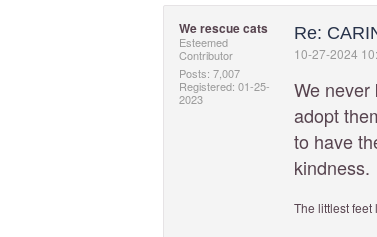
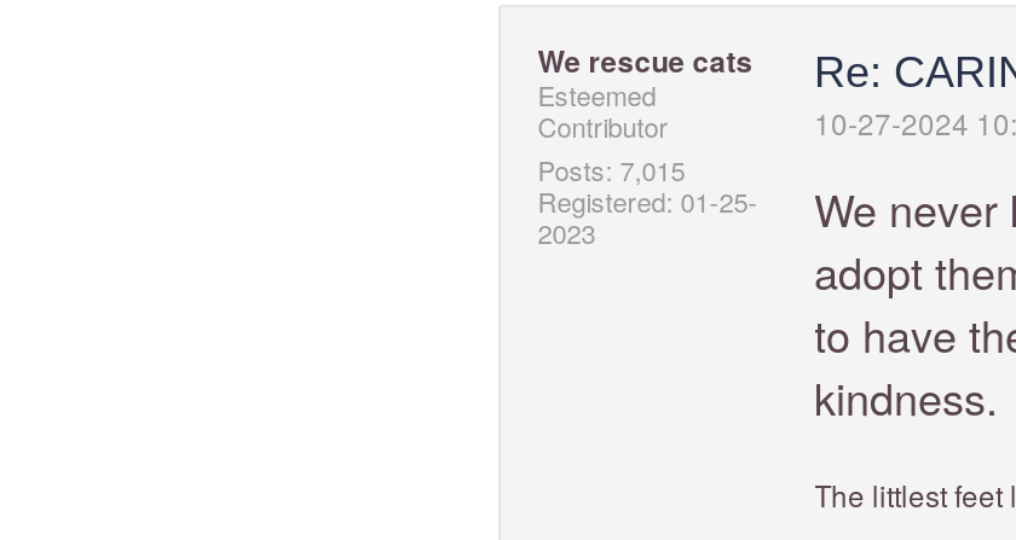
- Posts: 7,007
+ Posts: 7,015
